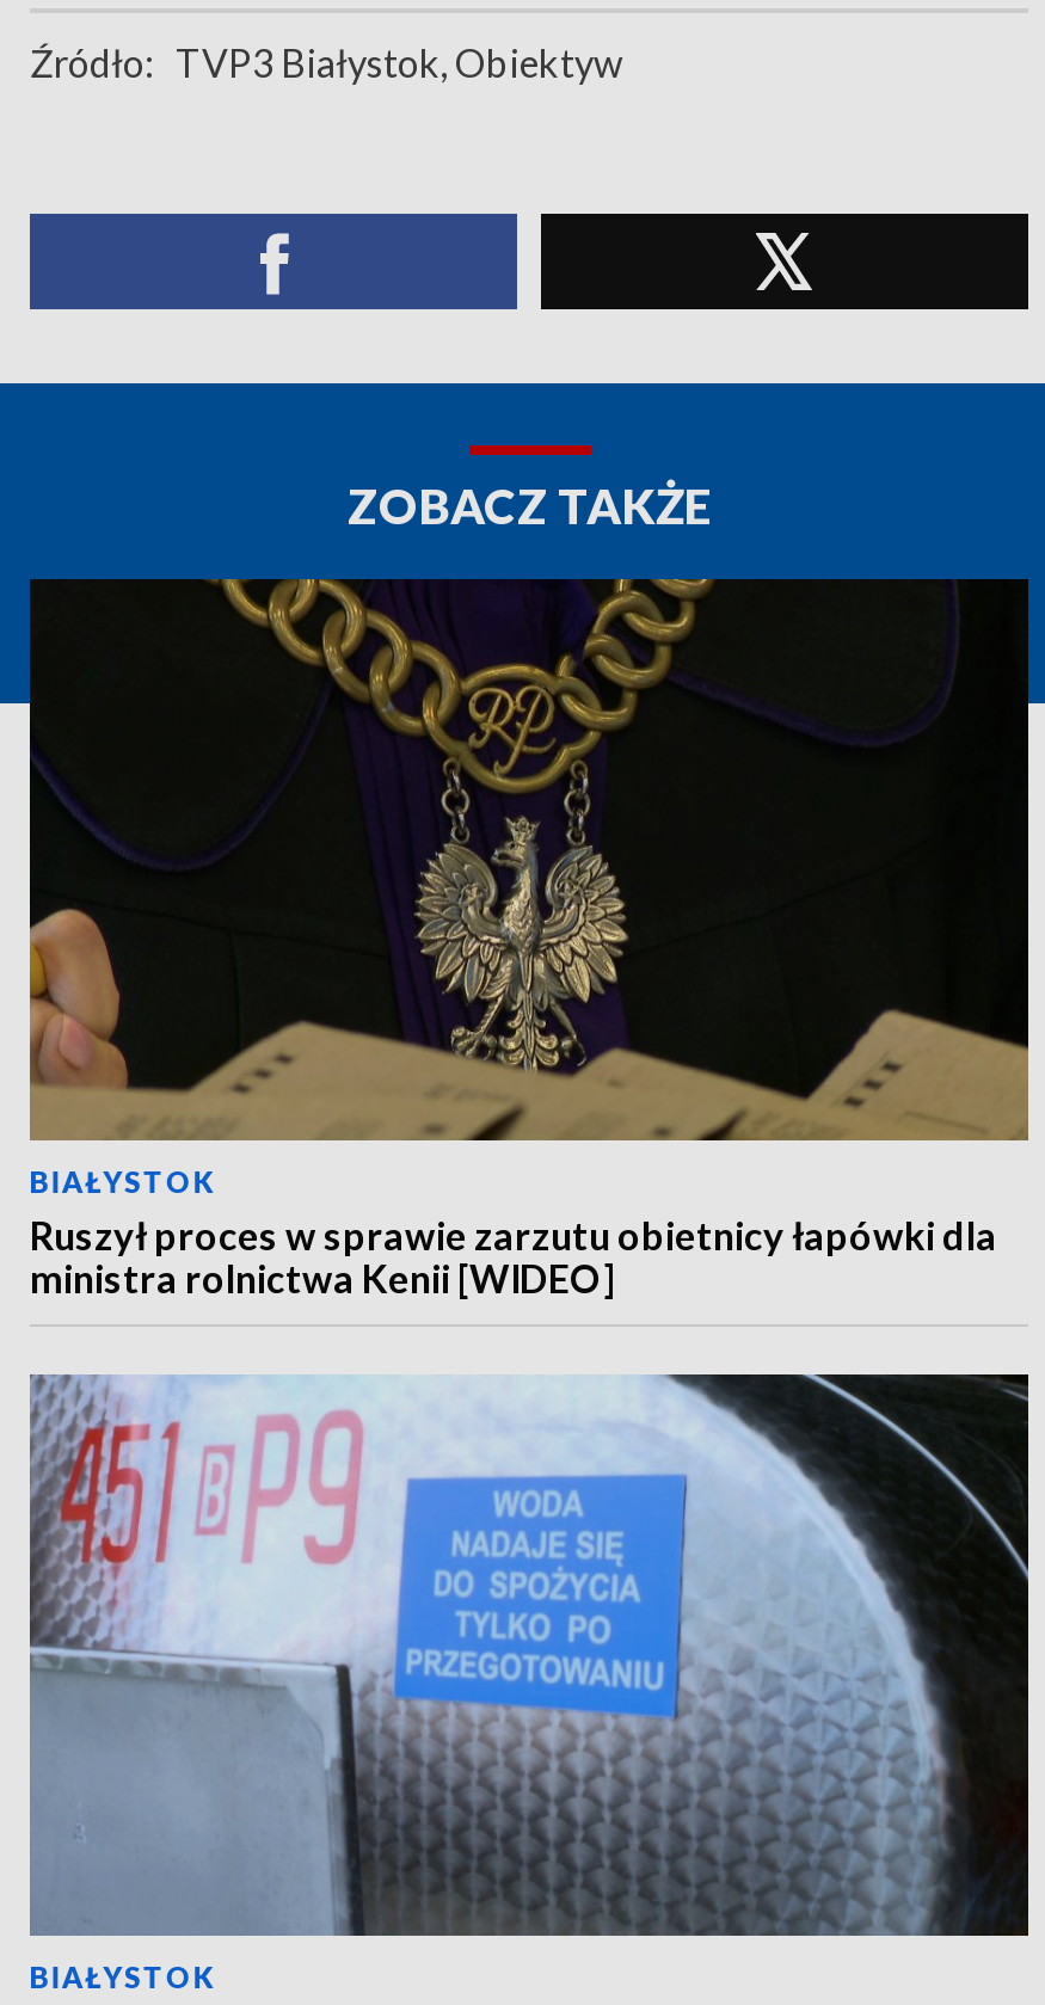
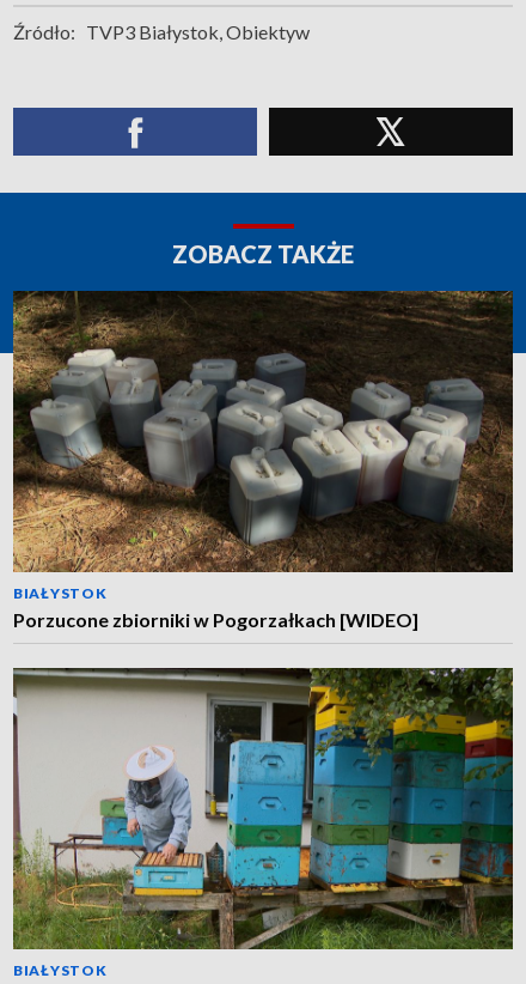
- [image]
- Ruszył proces w sprawie zarzutu obietnicy łapówki dla
- ministra rolnictwa Kenii [WIDEO]
+ [image]
+ Porzucone zbiorniki w Pogorzałkach [WIDEO]

- [image]
+ [image]
